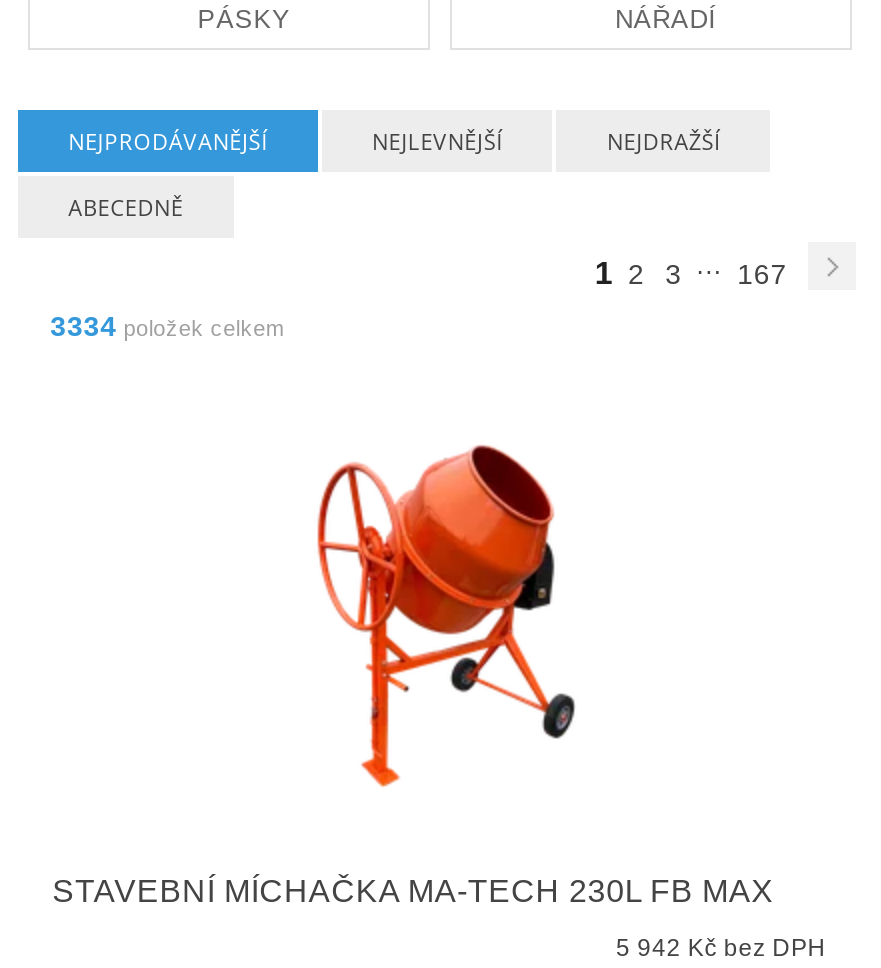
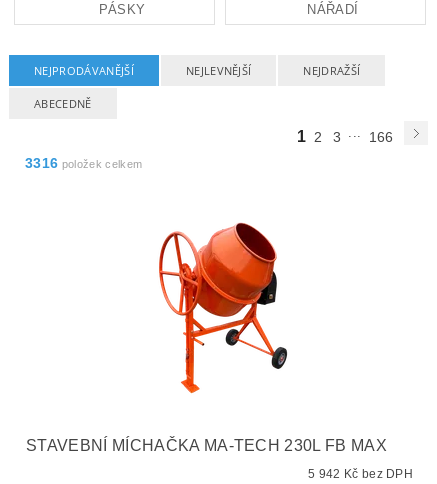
- 1 2 3 ... 167
+ 1 2 3 ... 166

- 3334 položek celkem
+ 3316 položek celkem
